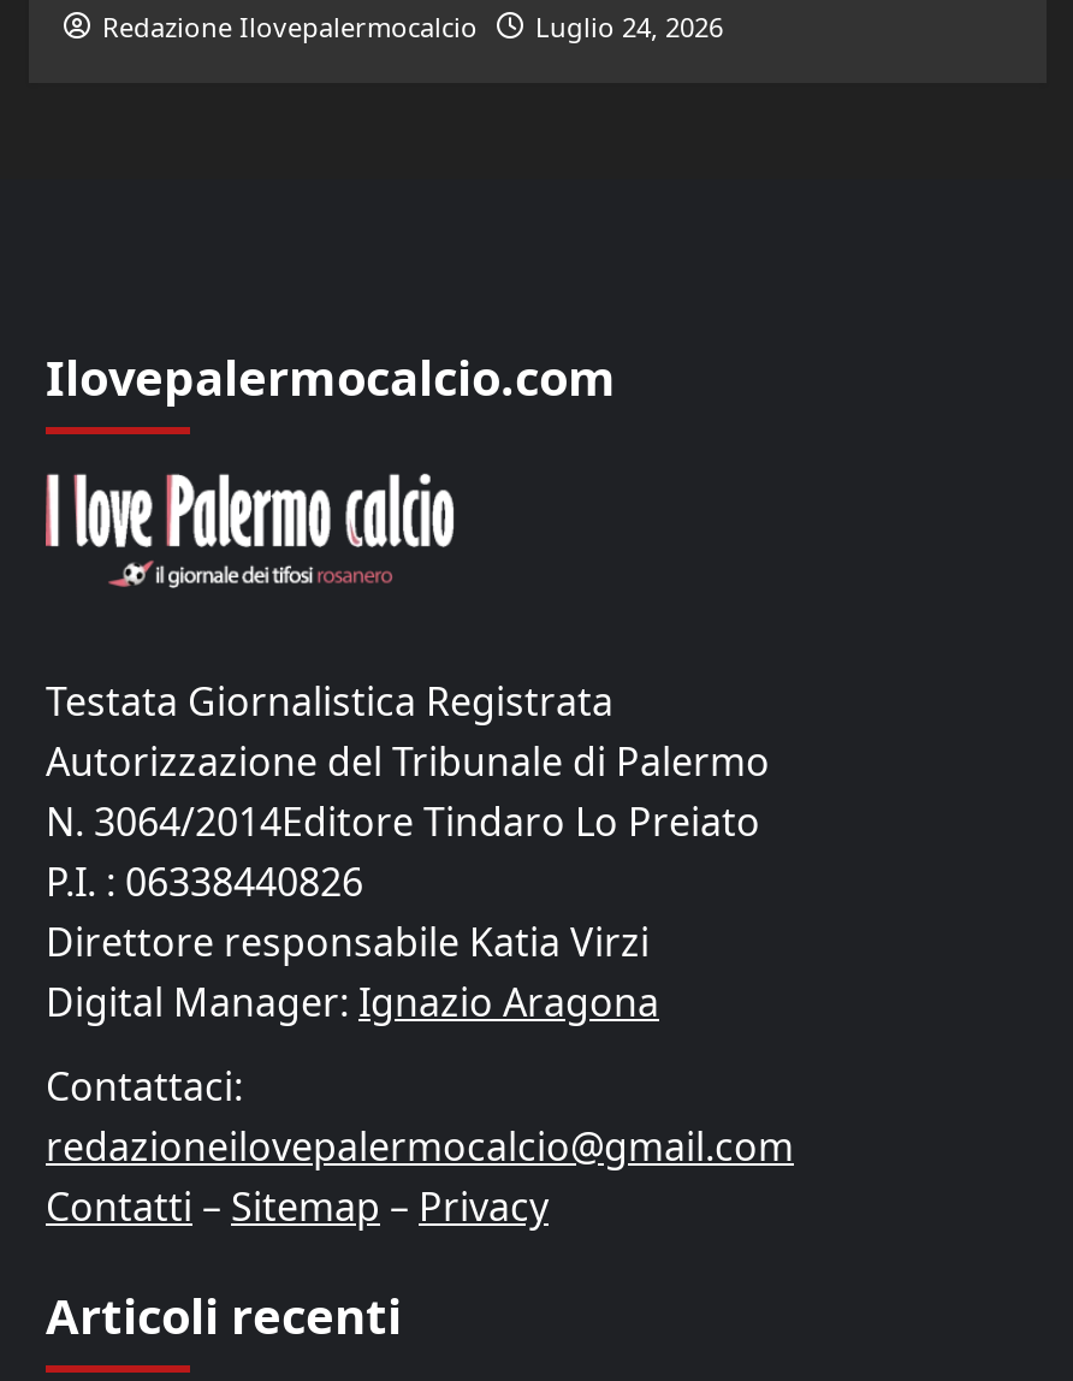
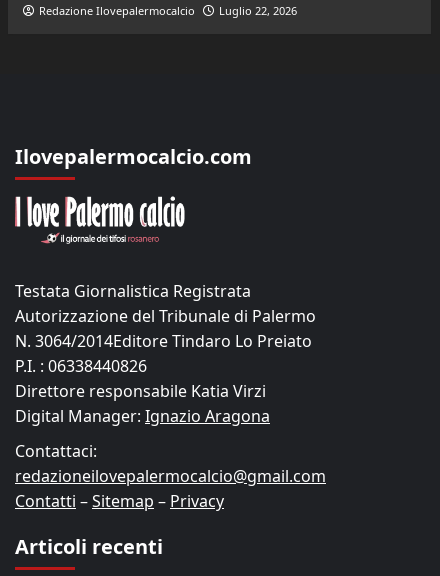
- Redazione Ilovepalermocalcio Luglio 24, 2026
+ Redazione Ilovepalermocalcio Luglio 22, 2026
